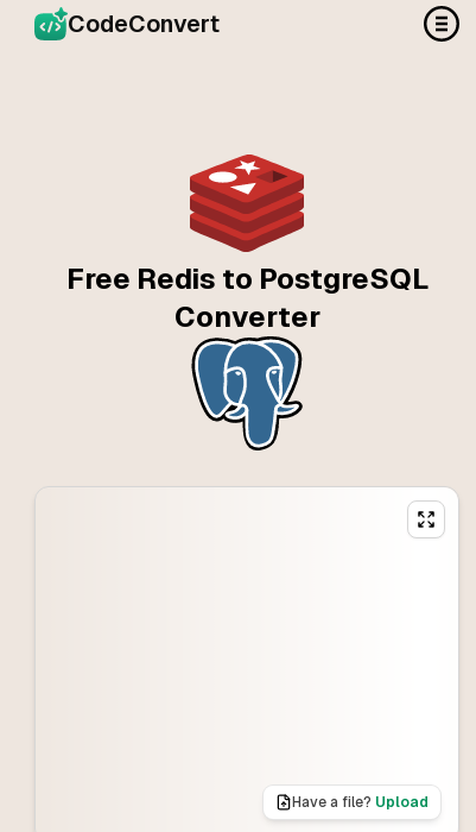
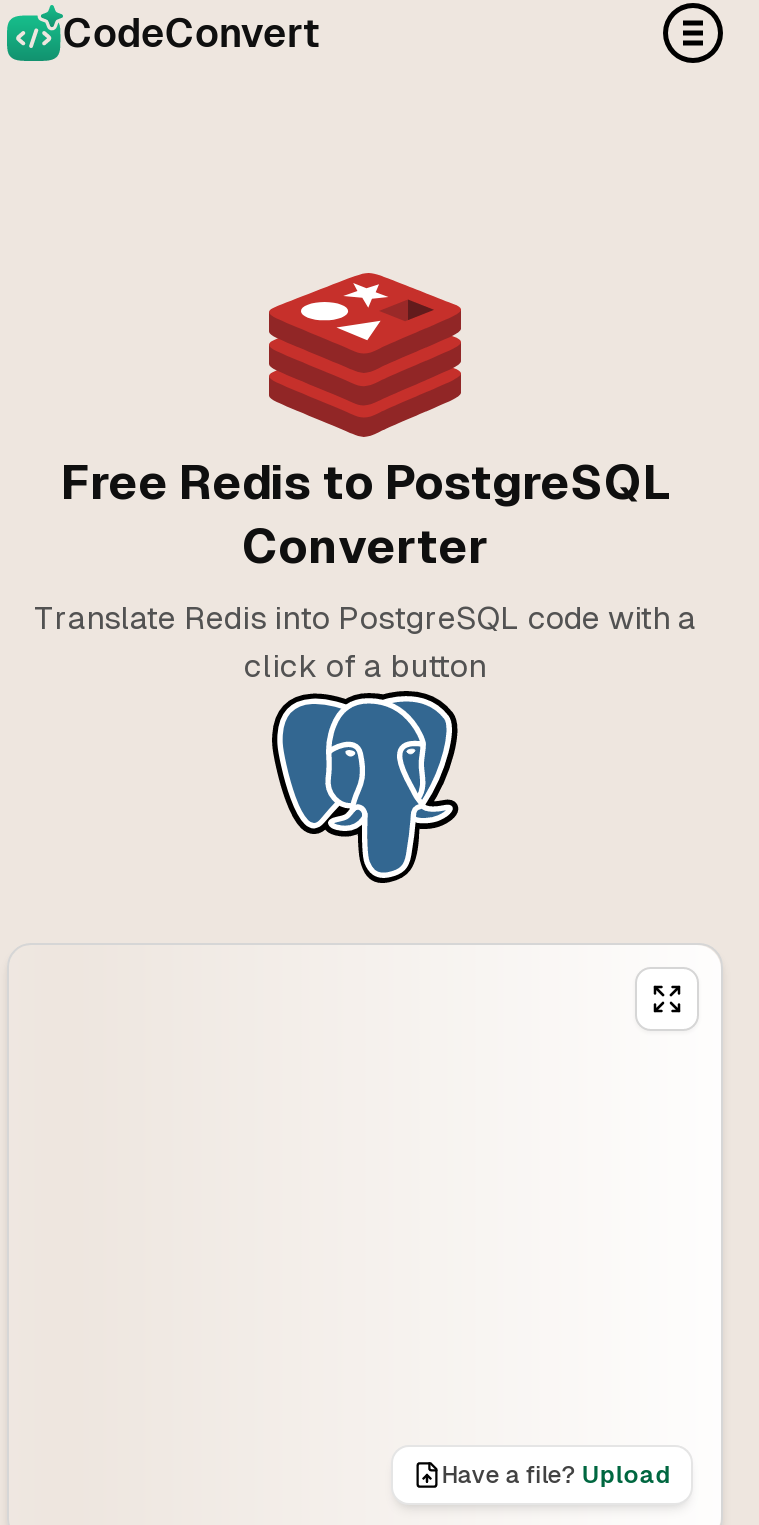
+ Translate Redis into PostgreSQL code with a
+ click of a button
